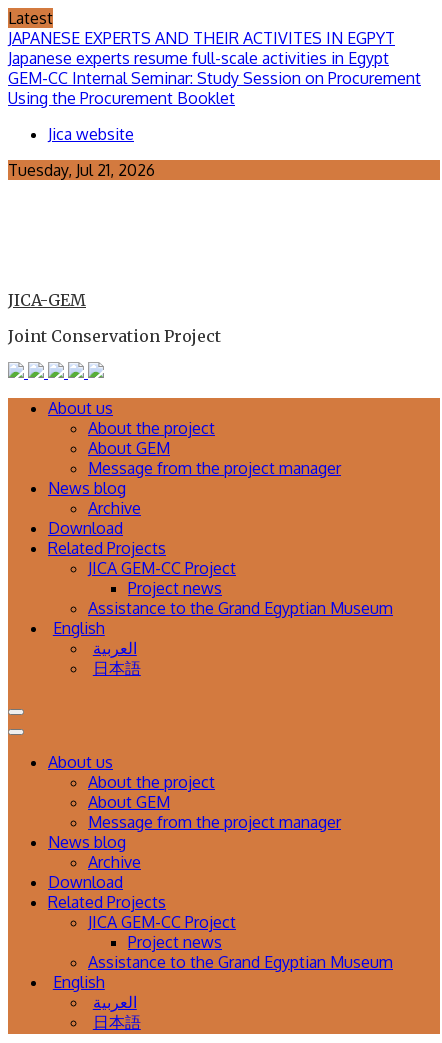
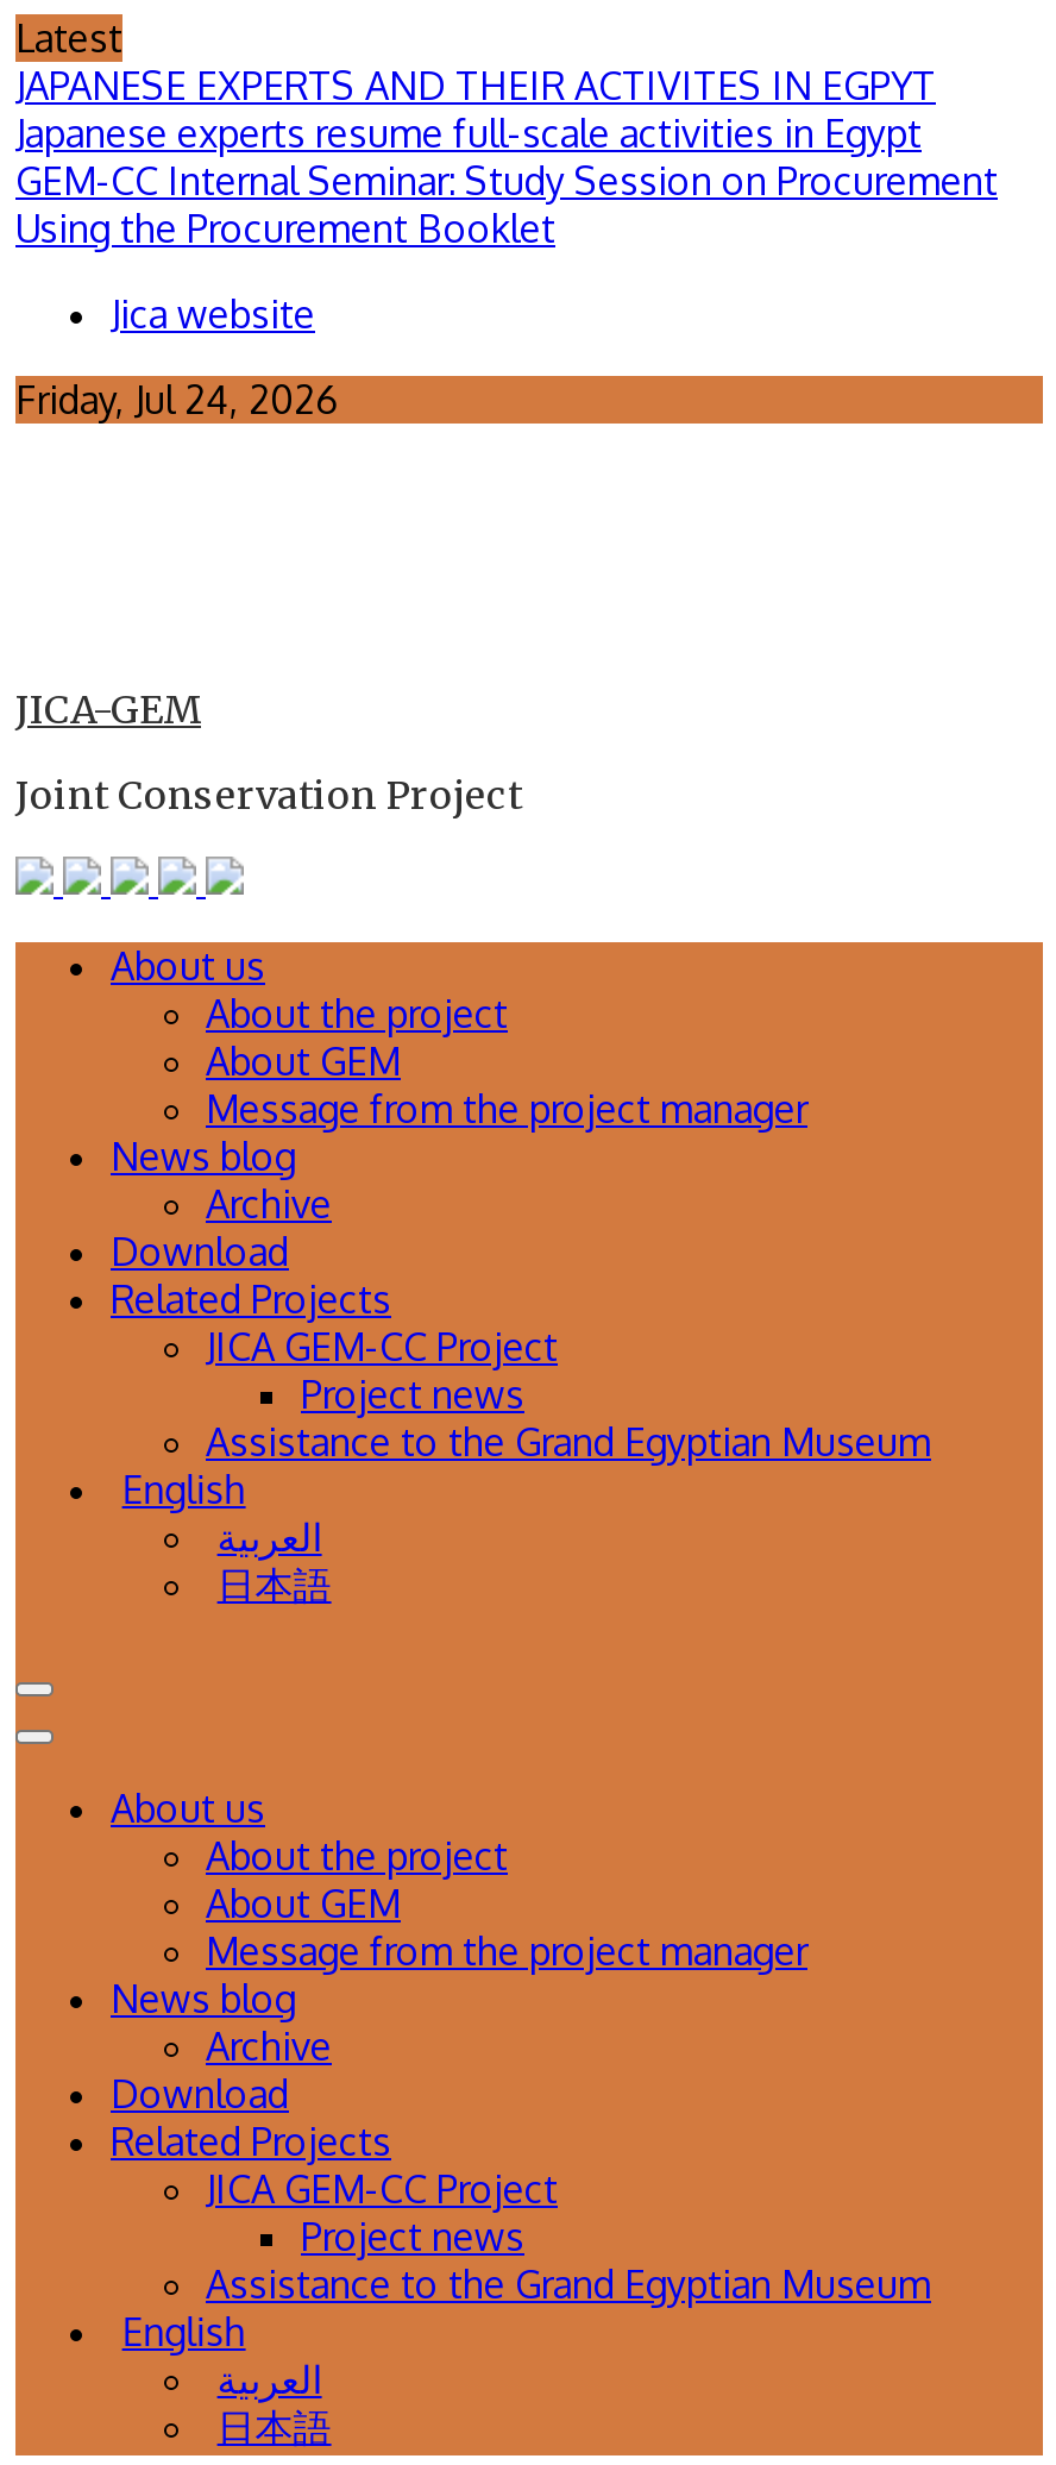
- Tuesday, Jul 21, 2026
+ Friday, Jul 24, 2026
